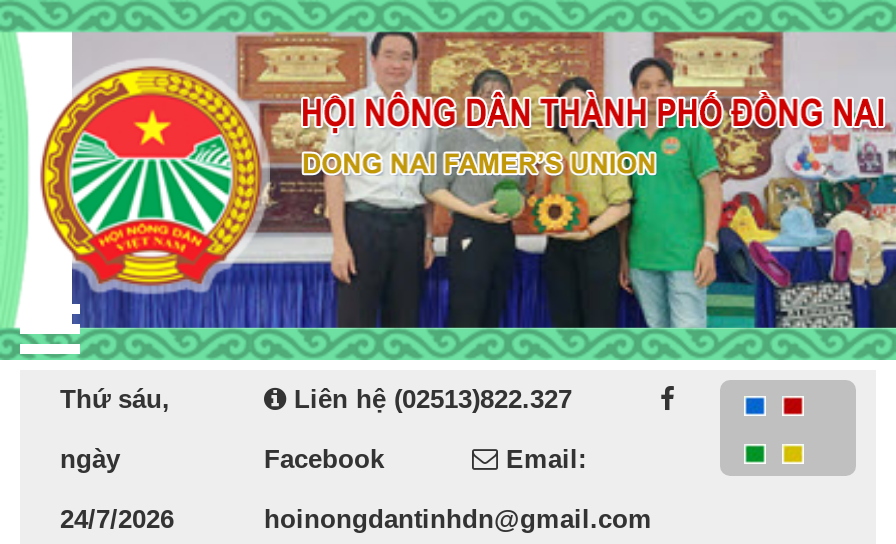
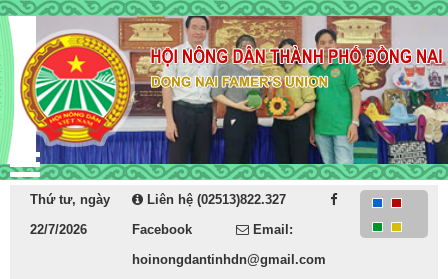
- Thứ sáu,
- ngày
- 24/7/2026
+ Thứ tư, ngày
+ 22/7/2026
